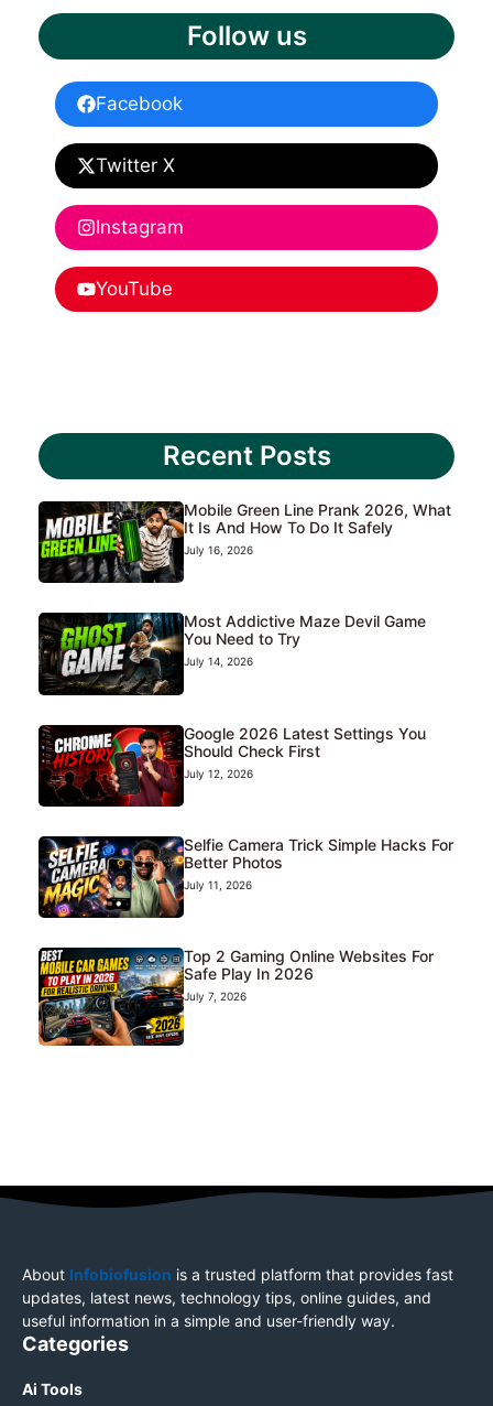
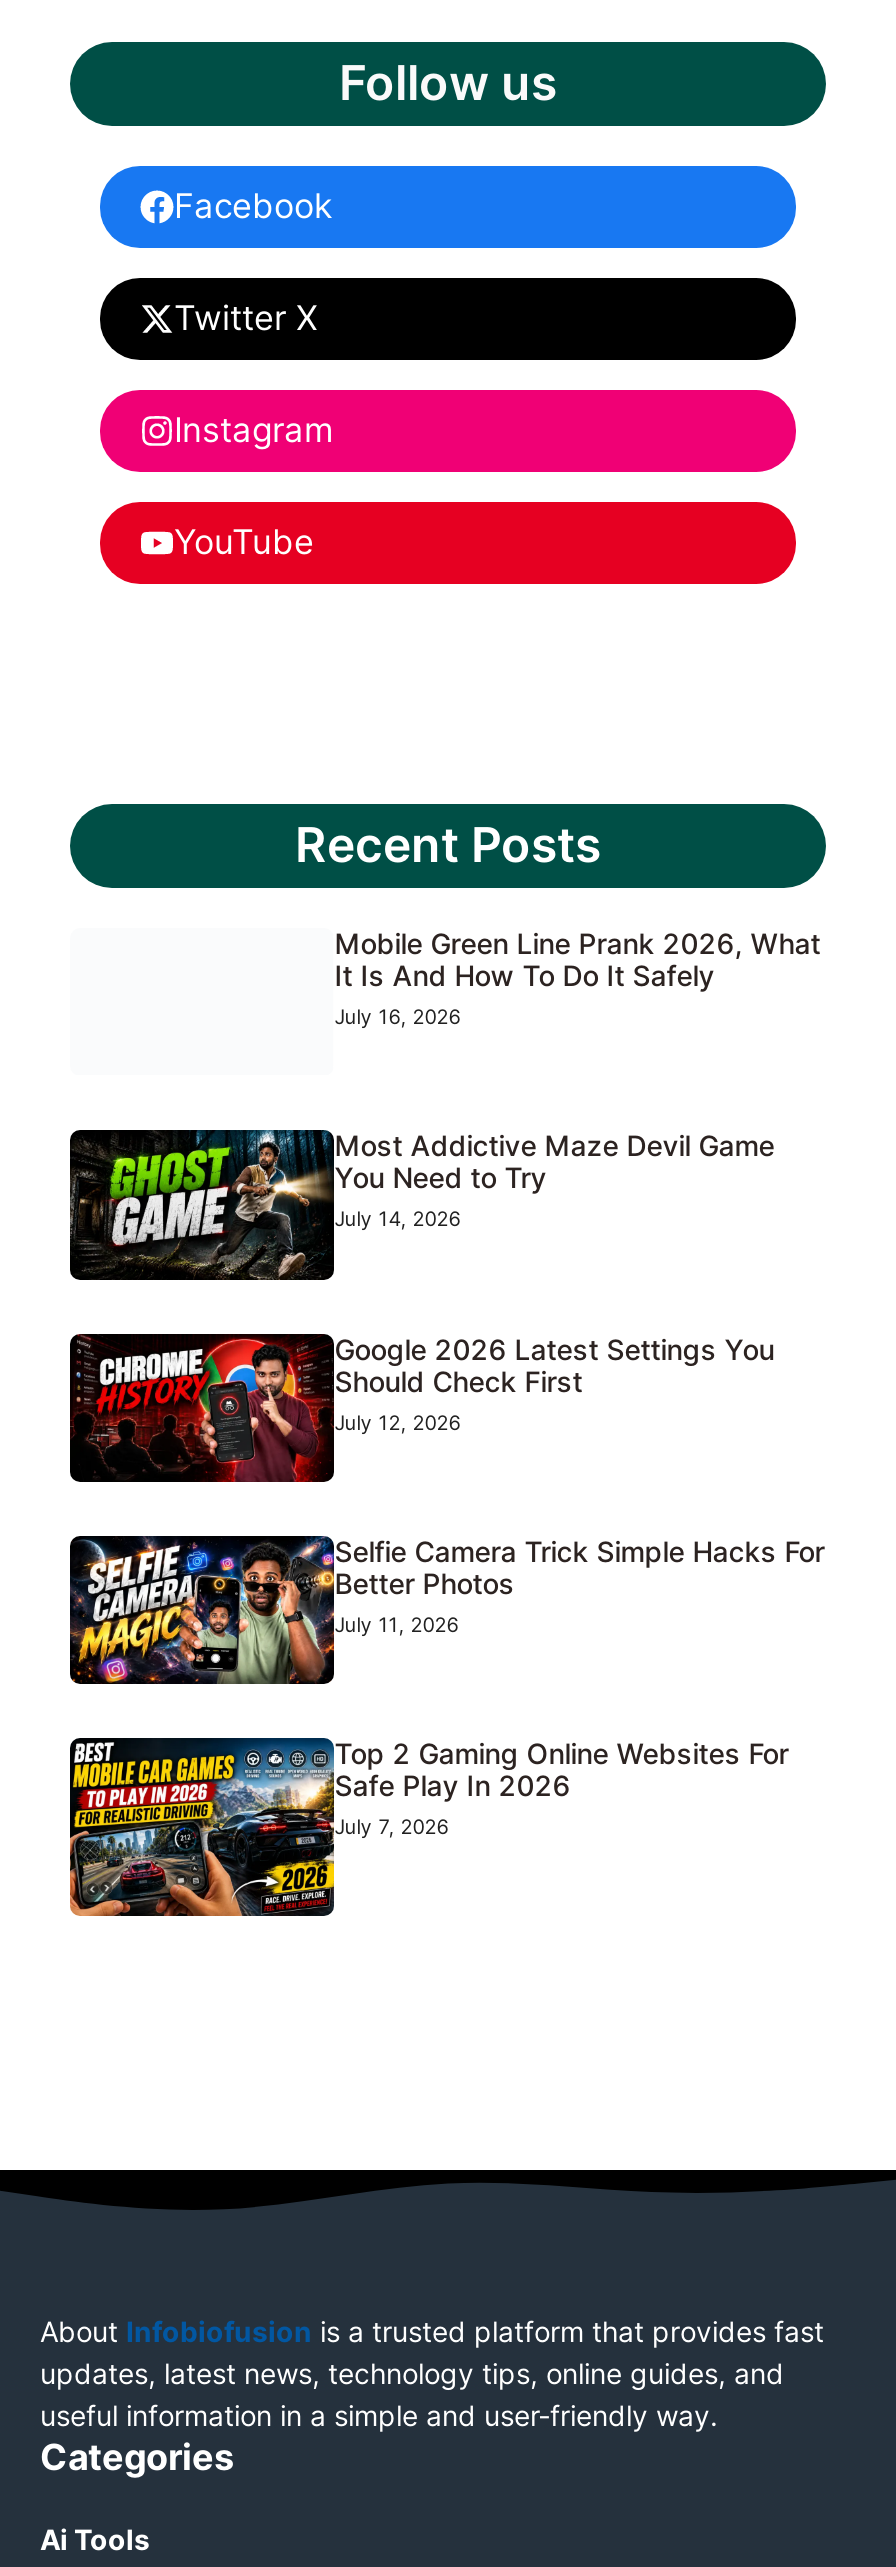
- [image]
